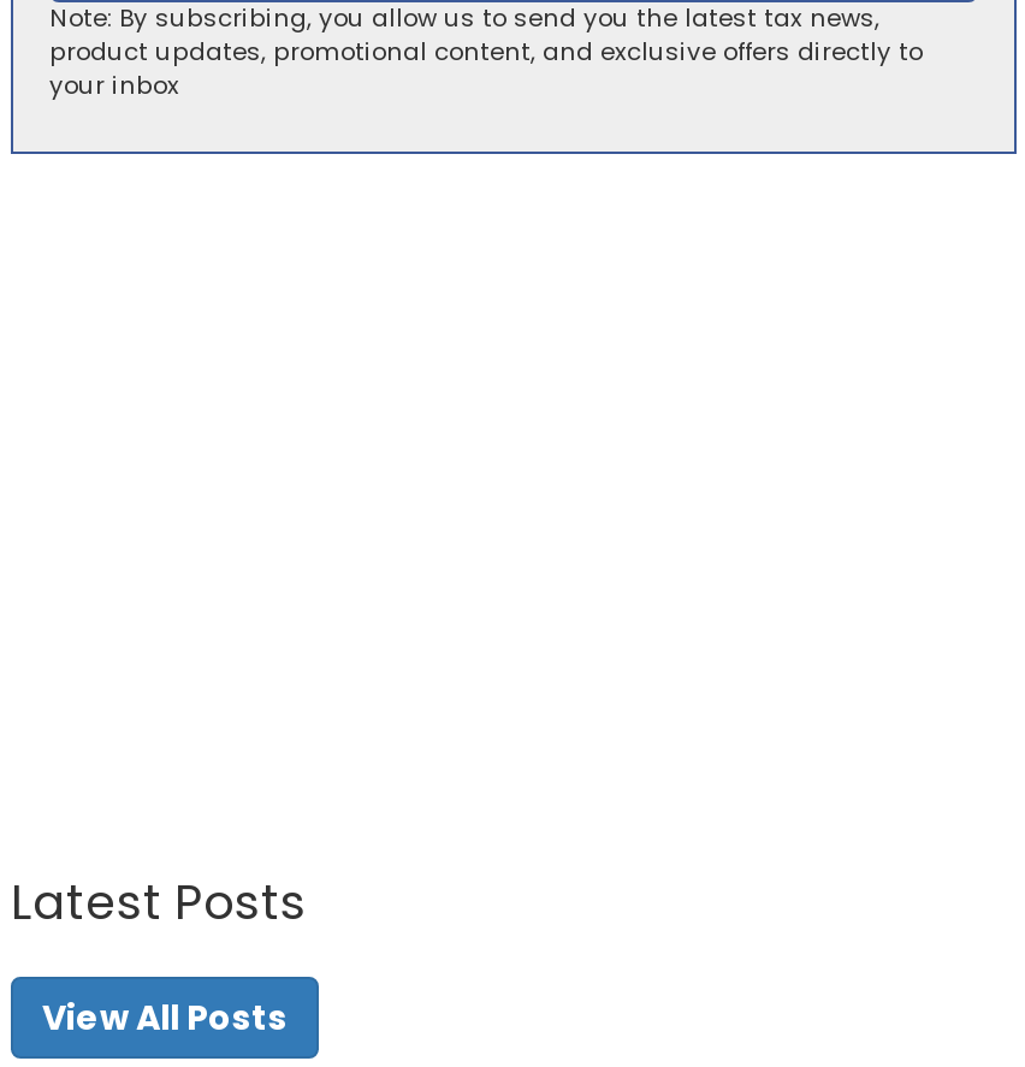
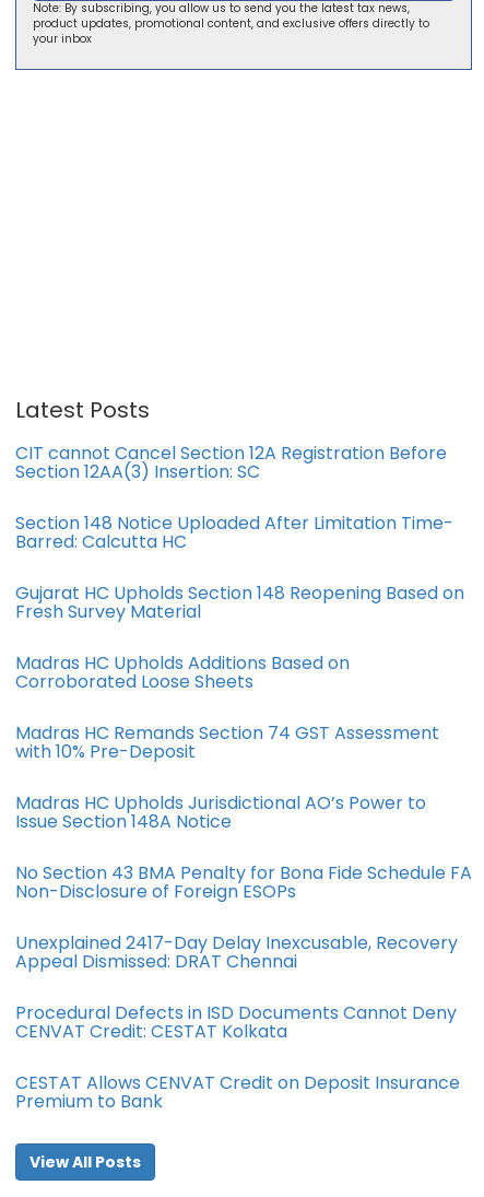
+ CIT cannot Cancel Section 12A Registration Before
+ Section 12AA(3) Insertion: SC
+ Section 148 Notice Uploaded After Limitation Time-
+ Barred: Calcutta HC
+ Gujarat HC Upholds Section 148 Reopening Based on
+ Fresh Survey Material
+ Madras HC Upholds Additions Based on
+ Corroborated Loose Sheets
+ Madras HC Remands Section 74 GST Assessment
+ with 10% Pre-Deposit
+ Madras HC Upholds Jurisdictional AO’s Power to
+ Issue Section 148A Notice
+ No Section 43 BMA Penalty for Bona Fide Schedule FA
+ Non-Disclosure of Foreign ESOPs
+ Unexplained 2417-Day Delay Inexcusable, Recovery
+ Appeal Dismissed: DRAT Chennai
+ Procedural Defects in ISD Documents Cannot Deny
+ CENVAT Credit: CESTAT Kolkata
+ CESTAT Allows CENVAT Credit on Deposit Insurance
+ Premium to Bank
